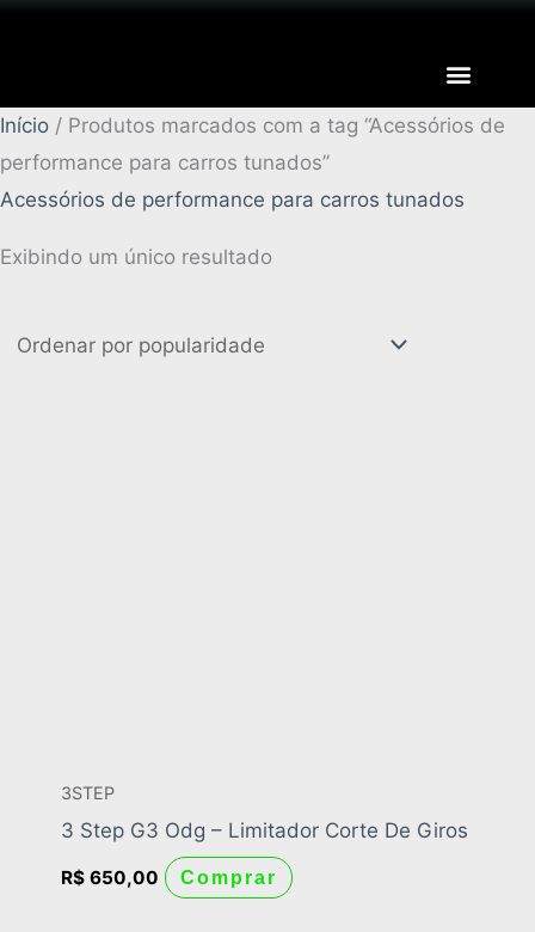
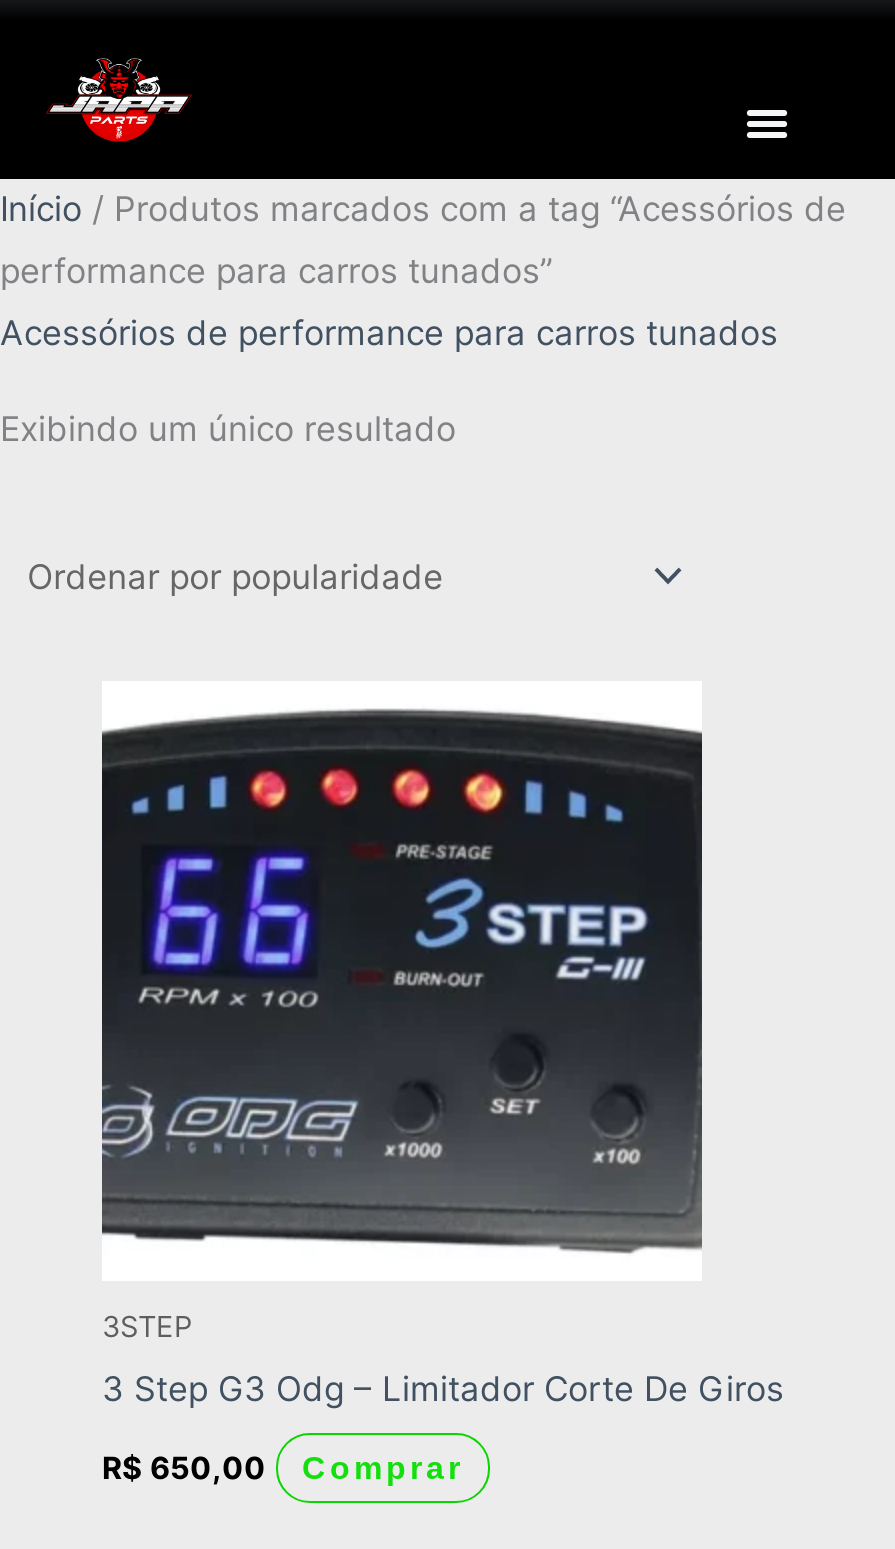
+ [image]

+ [image]
